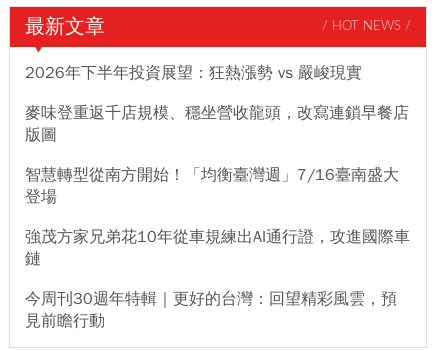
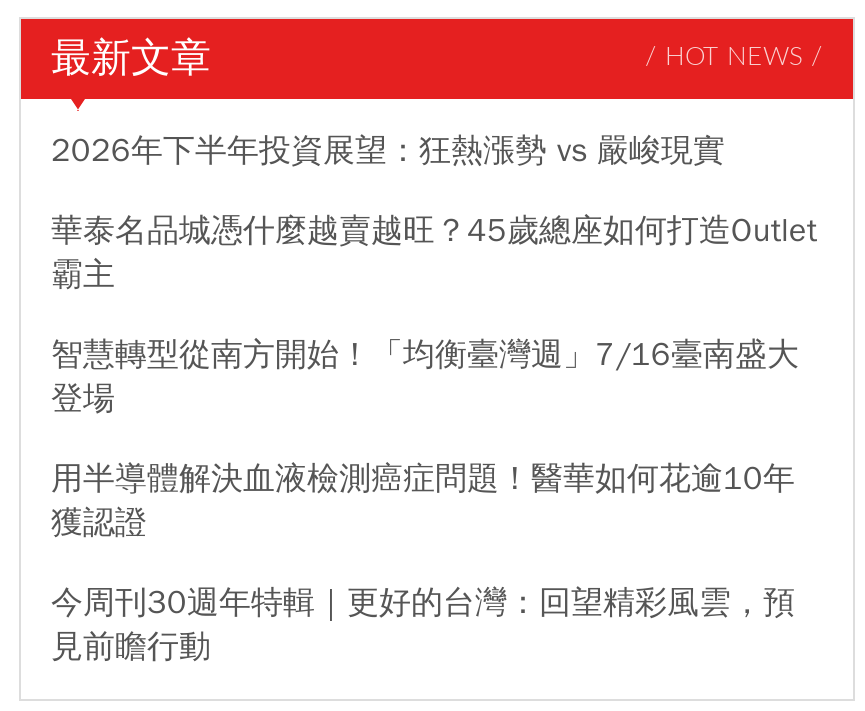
- 麥味登重返千店規模、穩坐營收龍頭，改寫連鎖早餐店
- 版圖
+ 華泰名品城憑什麼越賣越旺？45歲總座如何打造Outlet
+ 霸主

- 強茂方家兄弟花10年從車規練出AI通行證，攻進國際車
- 鏈
+ 用半導體解決血液檢測癌症問題！醫華如何花逾10年
+ 獲認證
